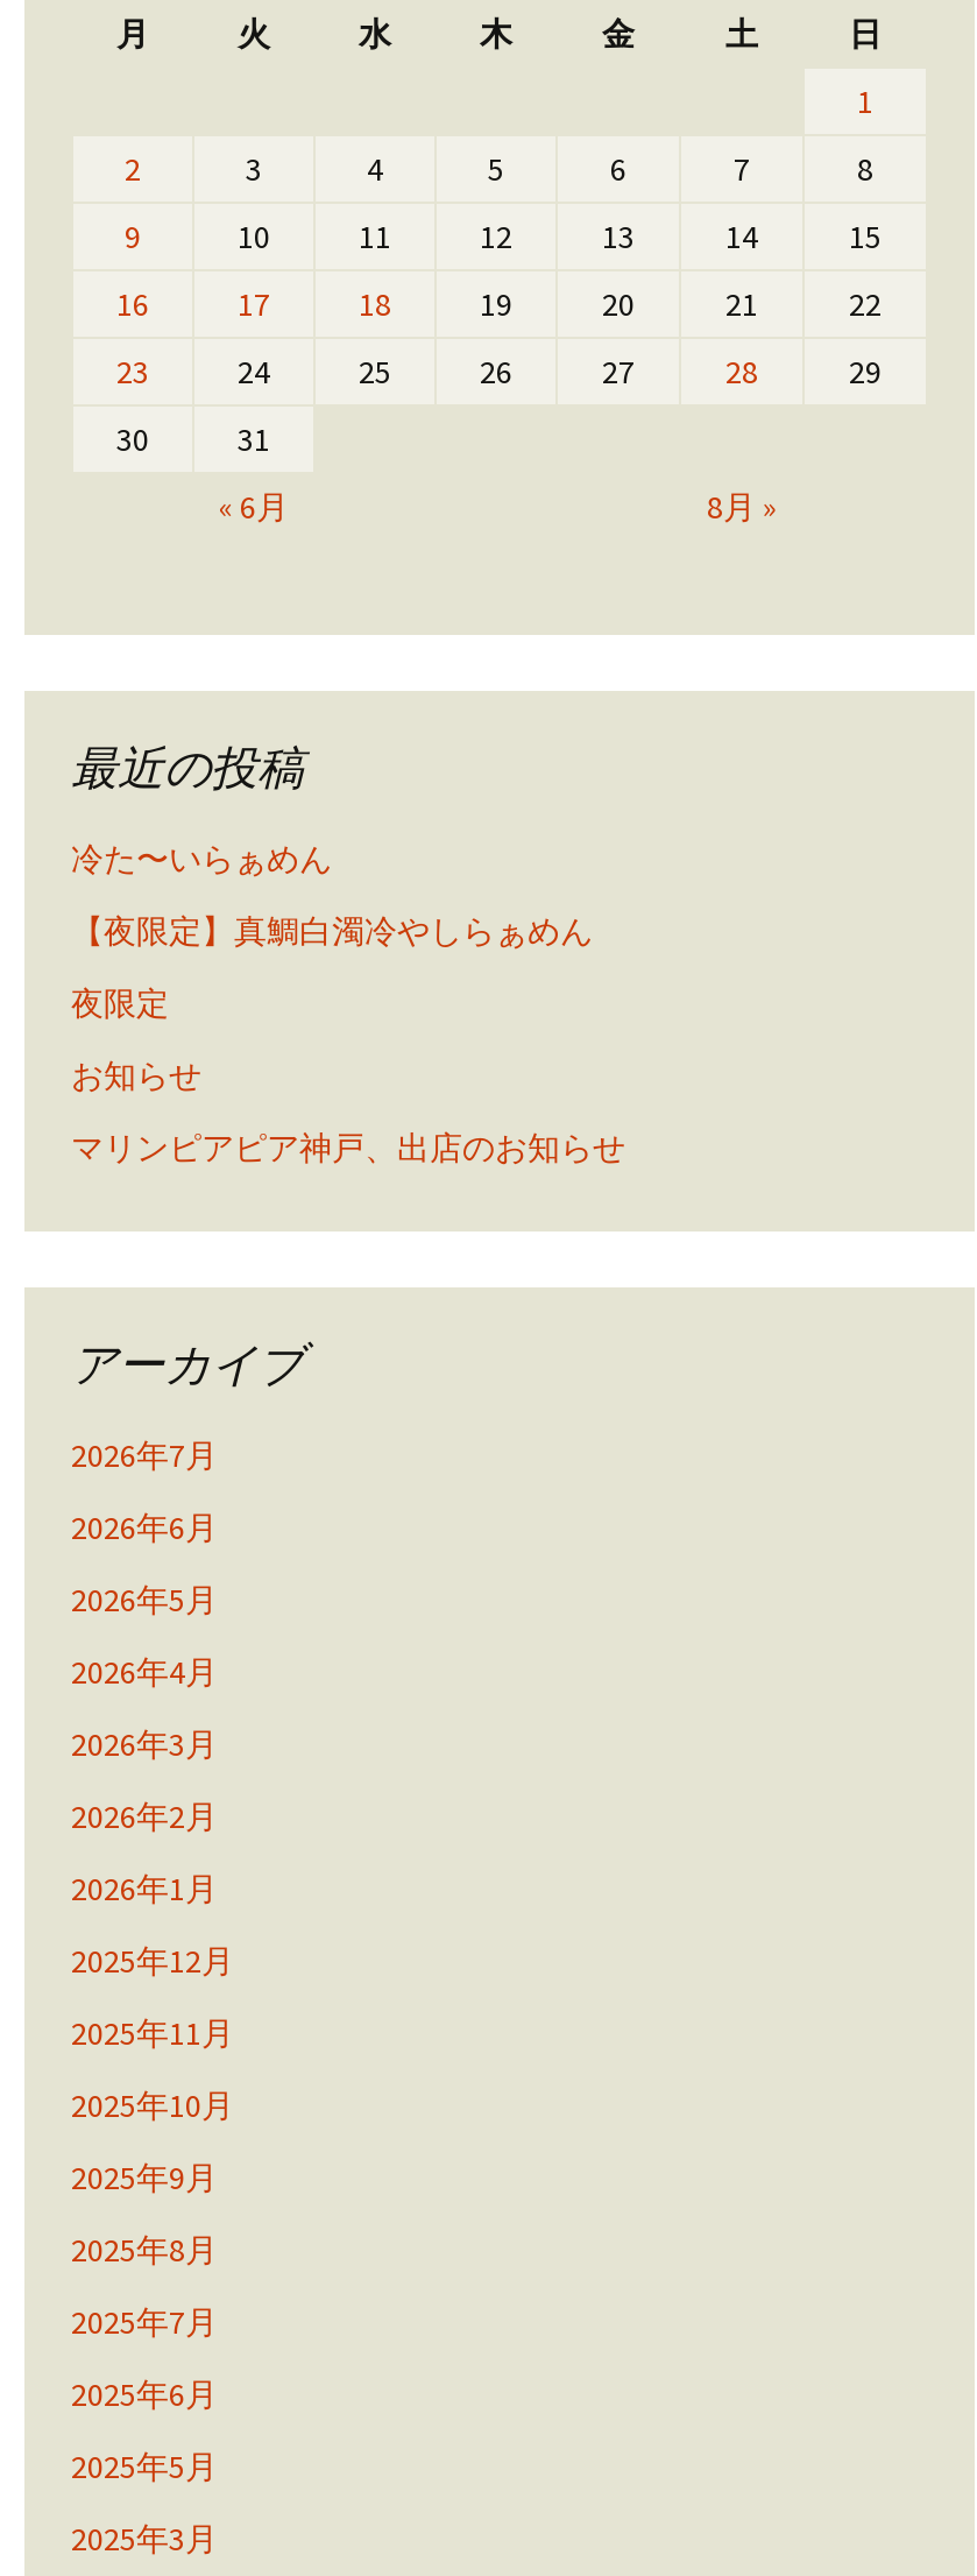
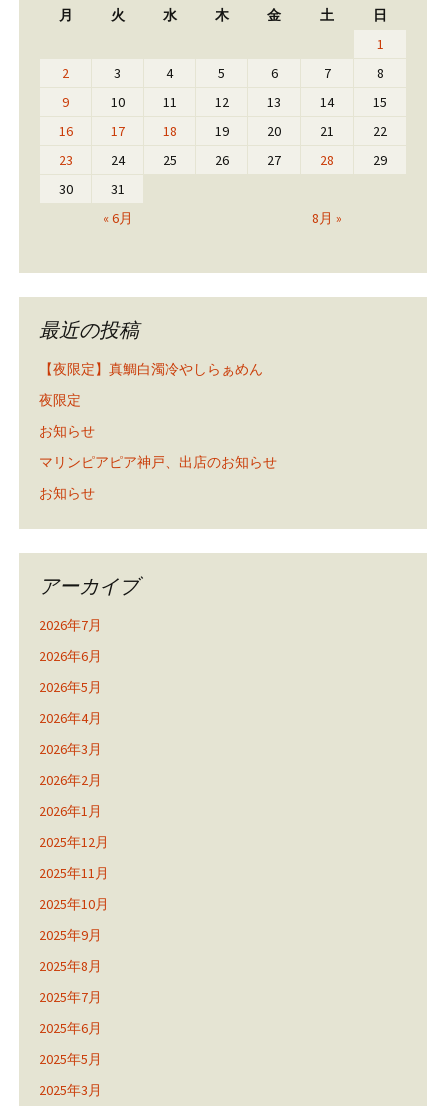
- 冷た〜いらぁめん

moved up: 【夜限定】真鯛白濁冷やしらぁめん | 夜限定 | お知らせ | マリンピアピア神戸、出店のお知らせ

+ お知らせ
